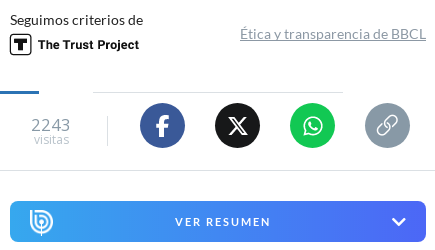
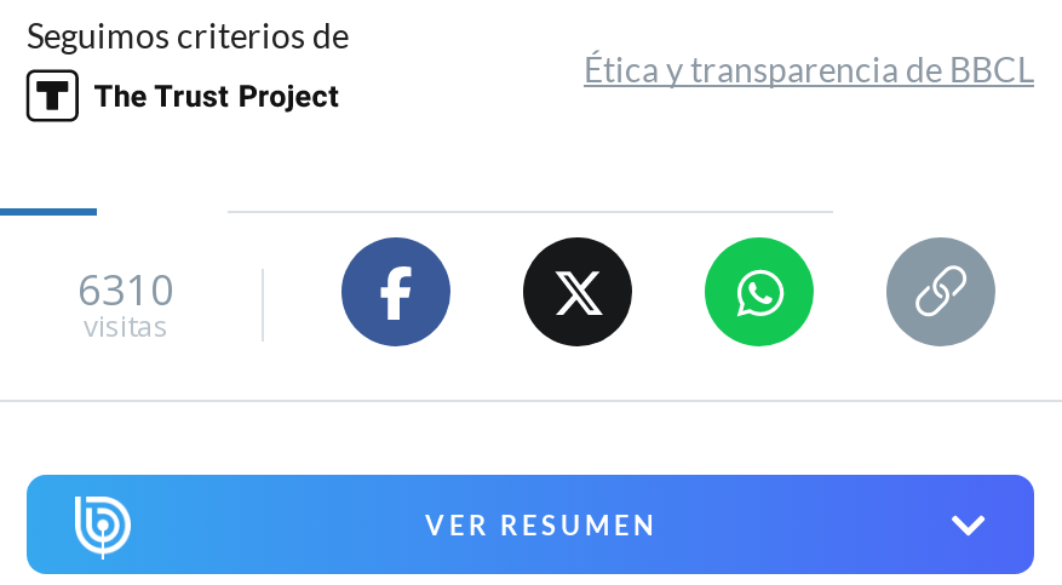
- 2243
+ 6310
